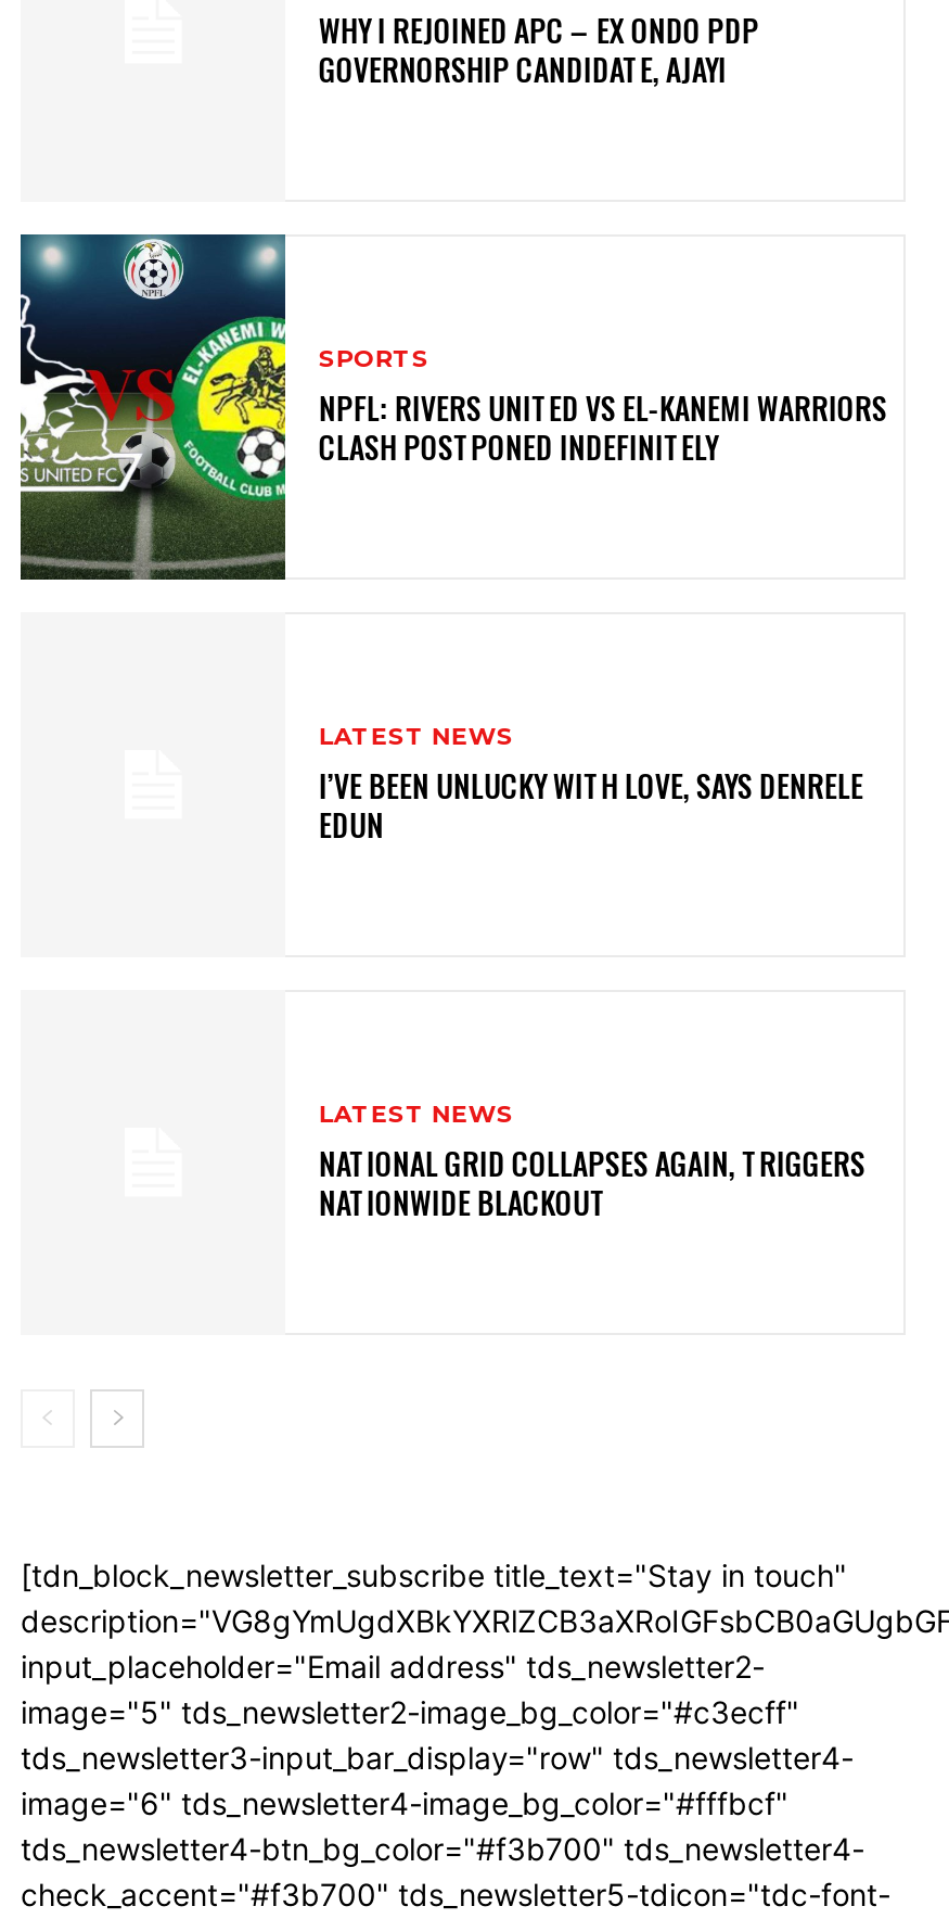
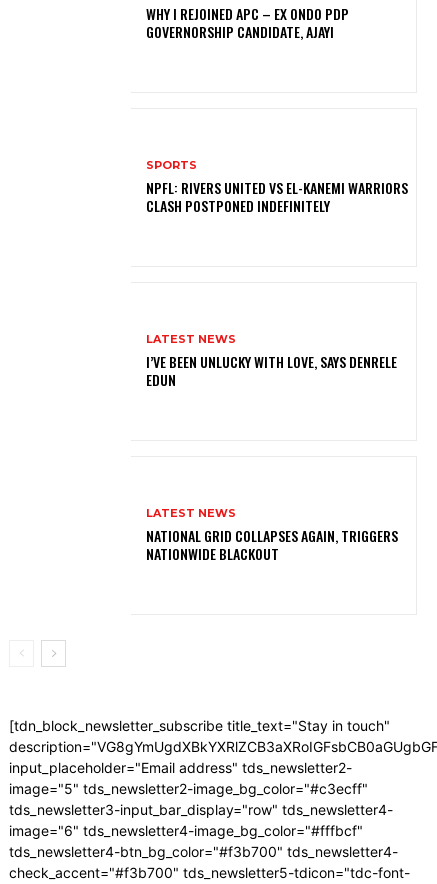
- [image]
